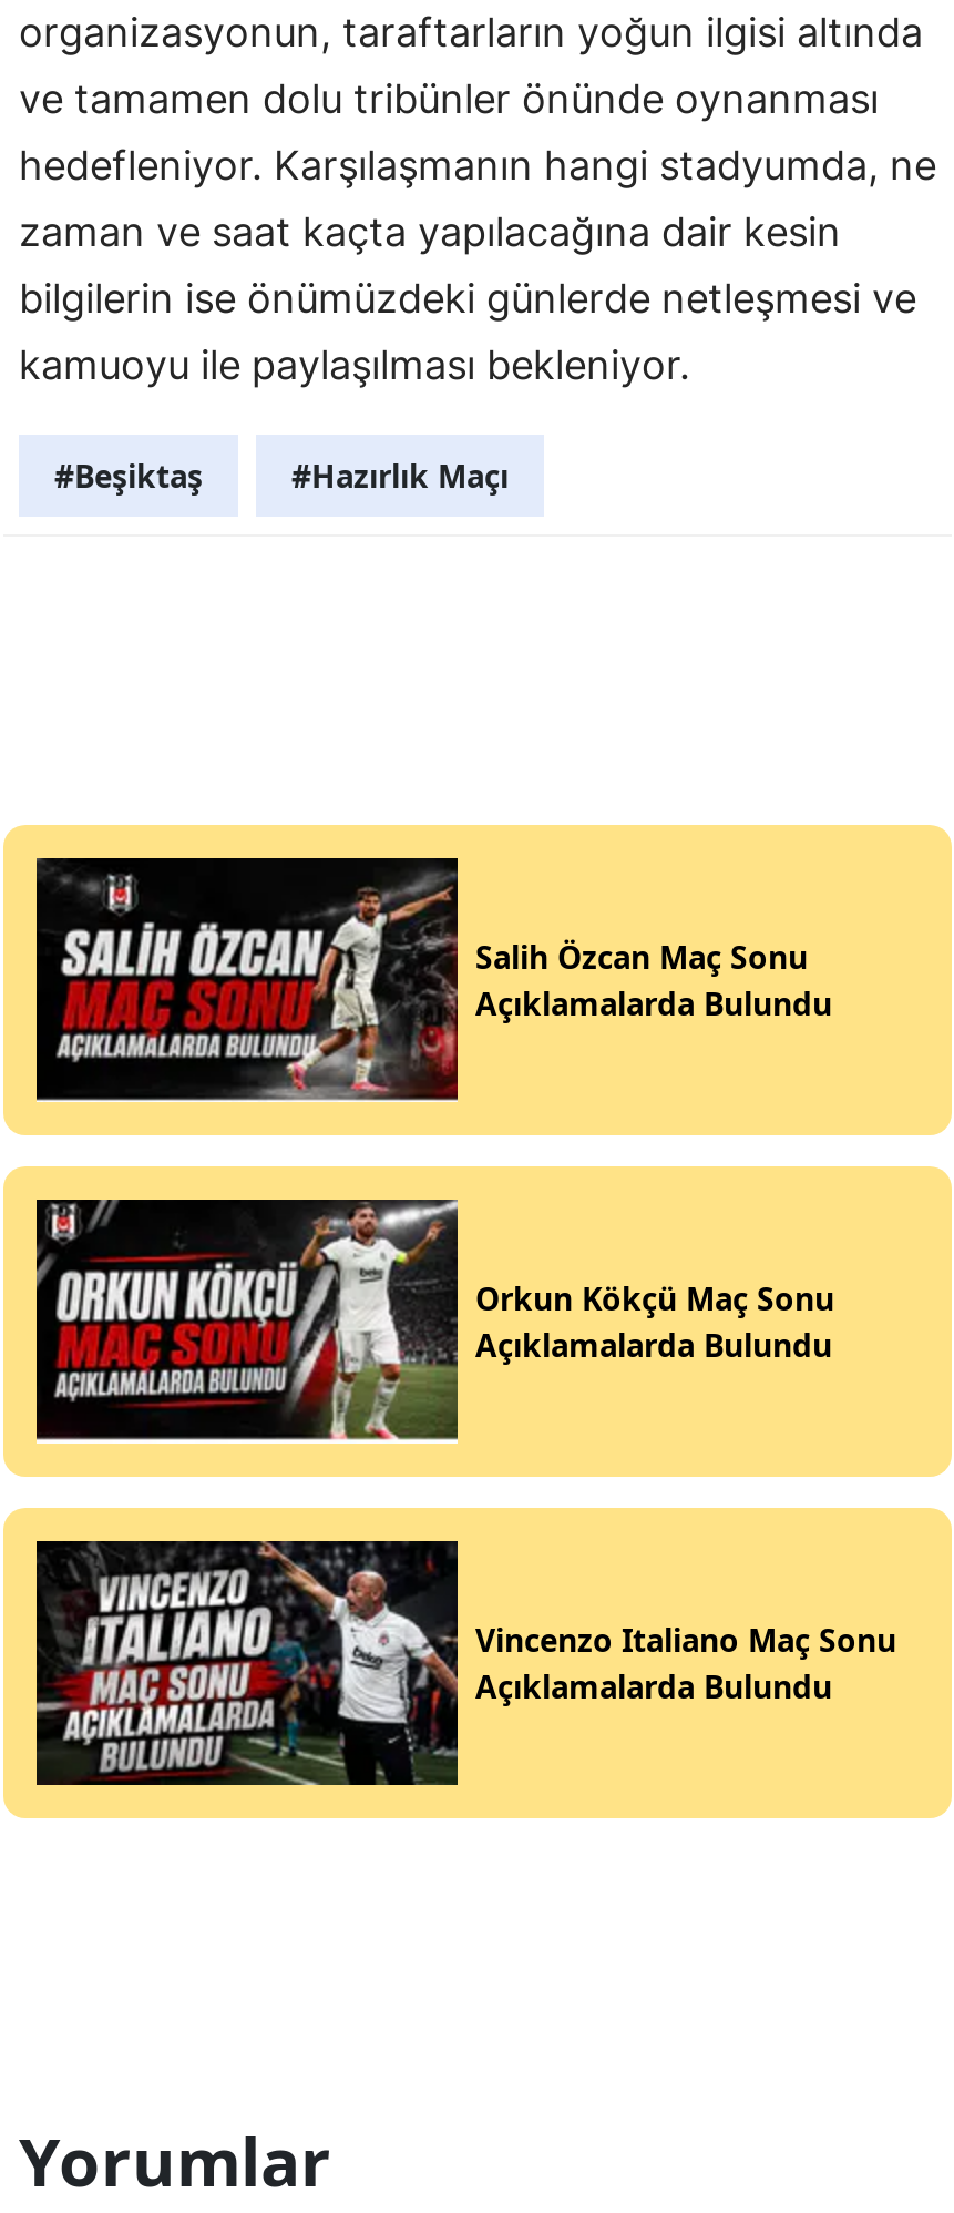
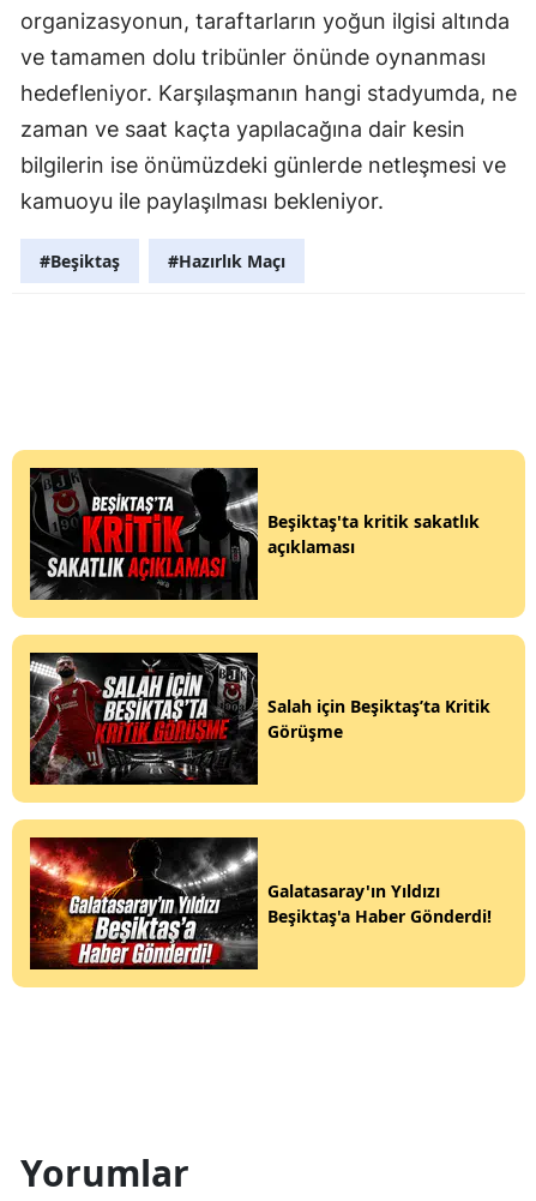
- [image]
- Salih Özcan Maç Sonu
- Açıklamalarda Bulundu
+ [image]
+ Beşiktaş'ta kritik sakatlık
+ açıklaması

- [image]
- Orkun Kökçü Maç Sonu
- Açıklamalarda Bulundu
+ [image]
+ Salah için Beşiktaş’ta Kritik
+ Görüşme

- [image]
- Vincenzo Italiano Maç Sonu
- Açıklamalarda Bulundu
+ [image]
+ Galatasaray'ın Yıldızı
+ Beşiktaş'a Haber Gönderdi!
